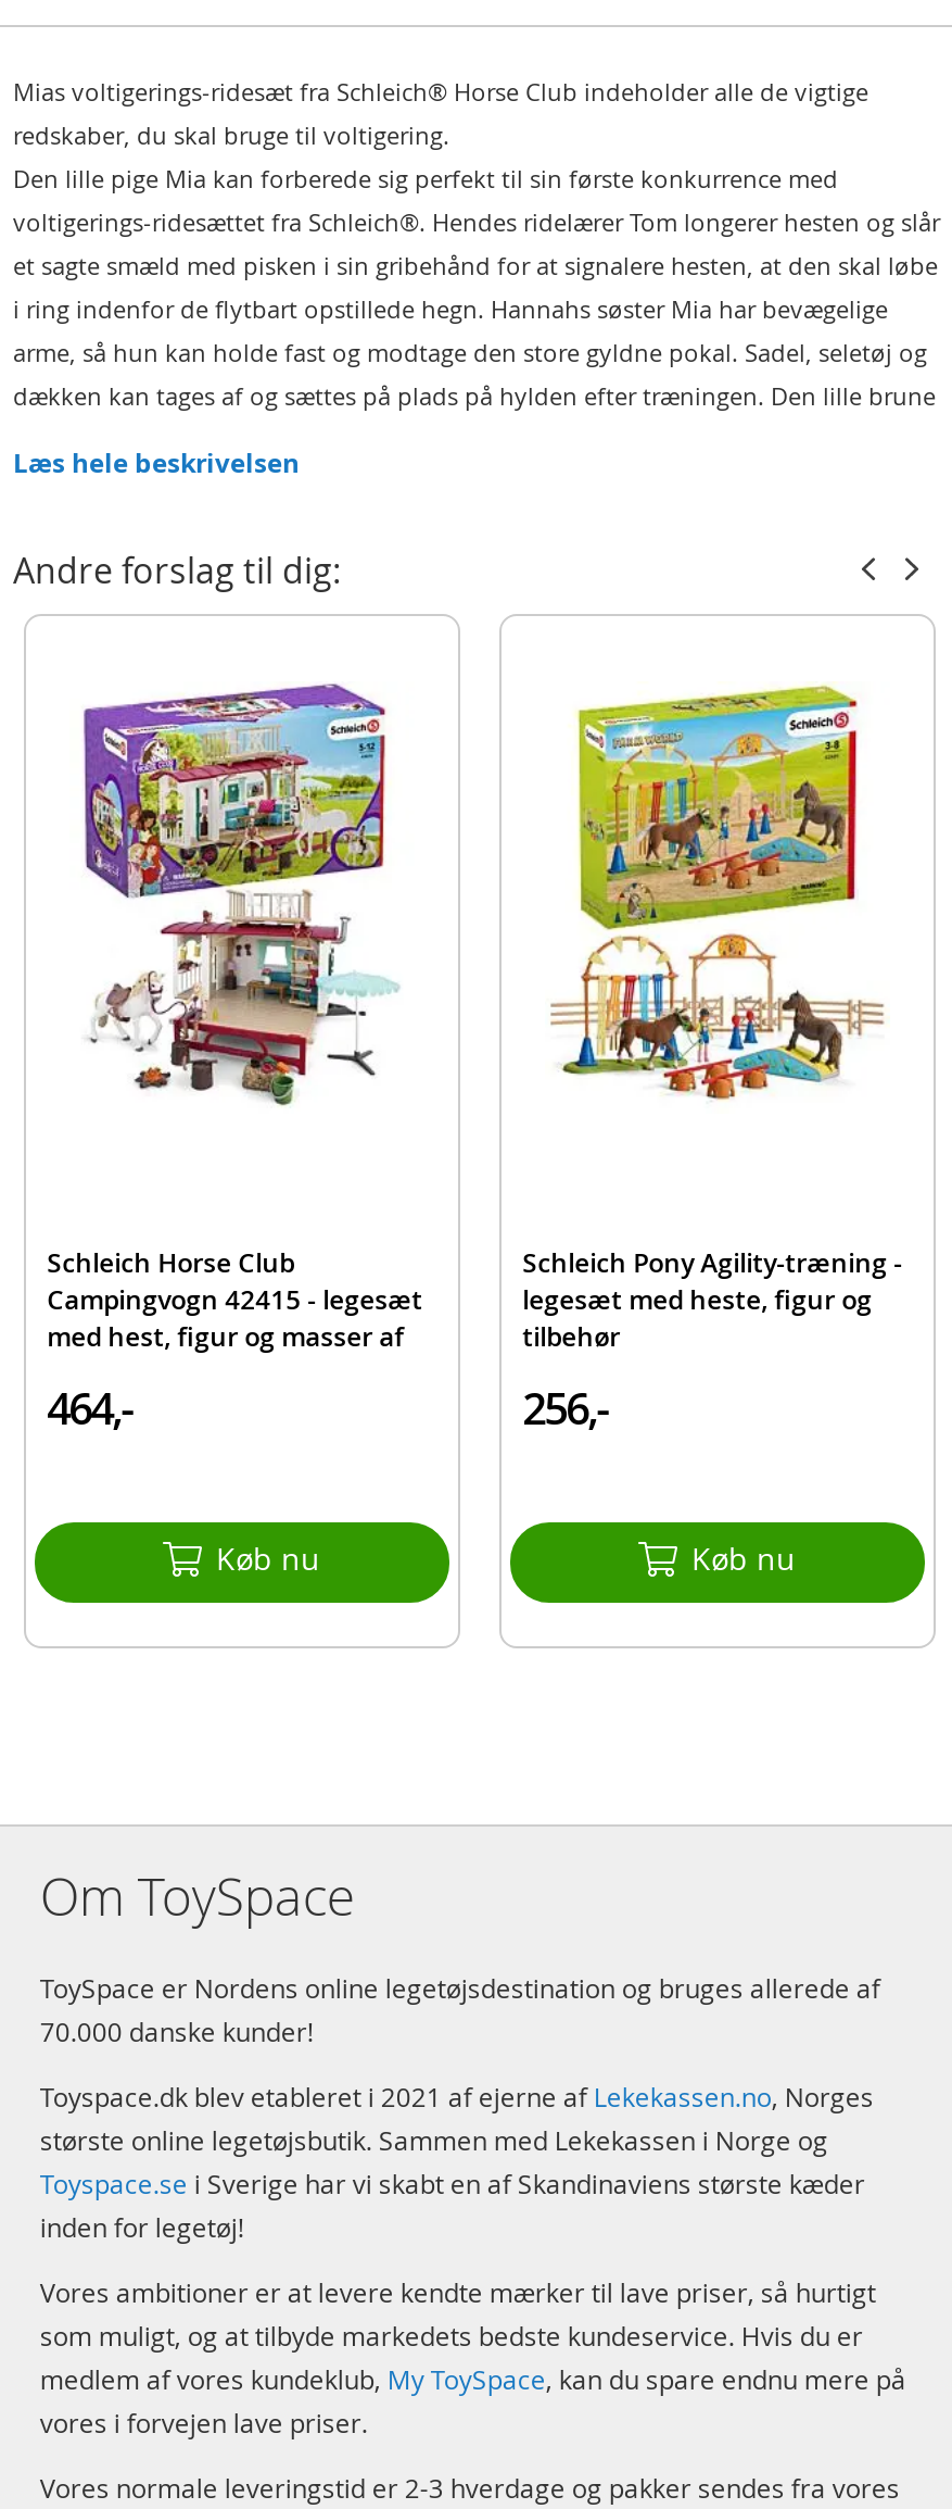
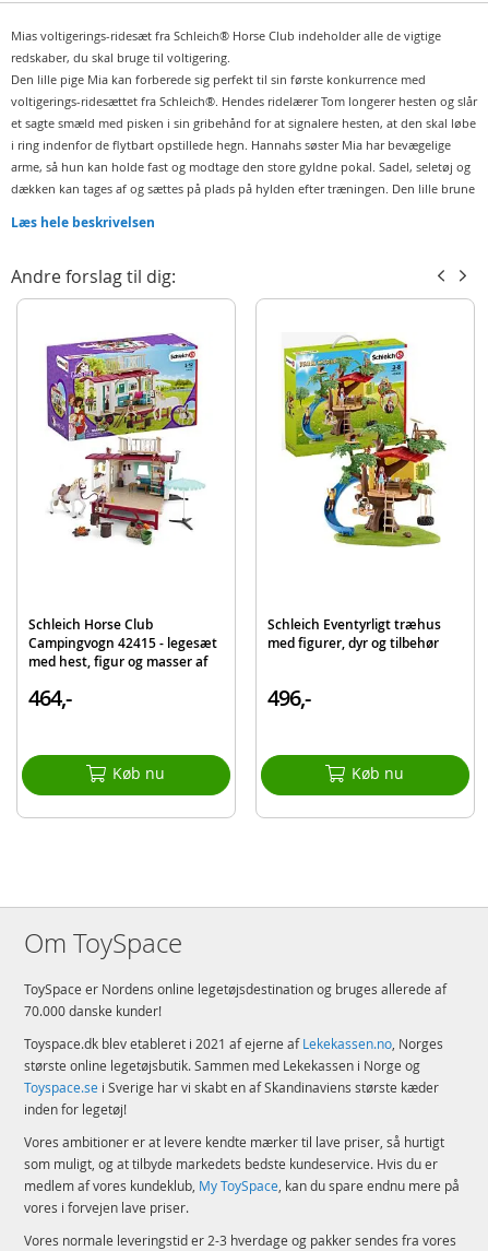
- [image]
+ [image]

- Schleich Pony Agility-træning -
- legesæt med heste, figur og
- tilbehør
- 256,-
+ Schleich Eventyrligt træhus
+ med figurer, dyr og tilbehør
+ 496,-
